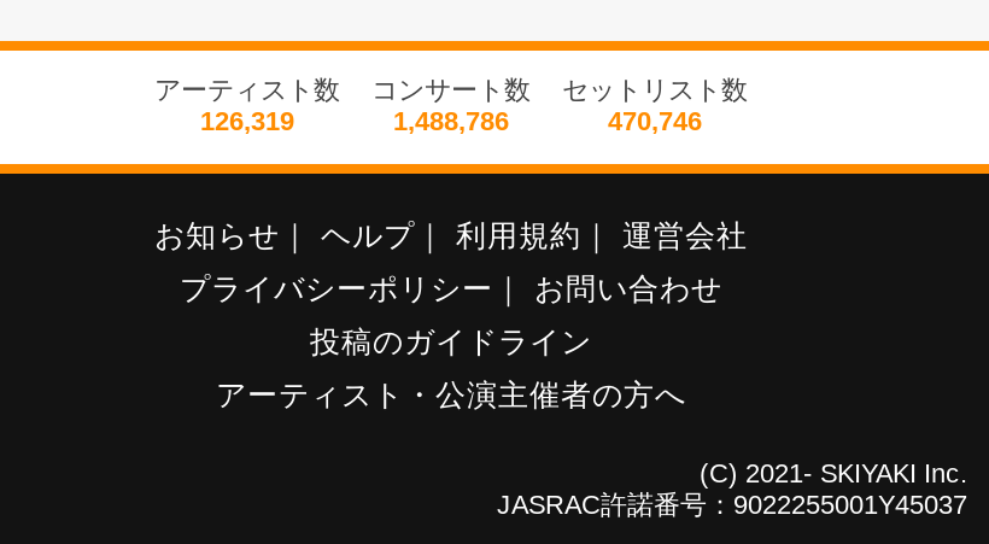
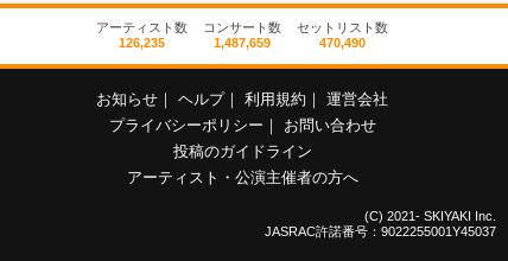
- 126,319
+ 126,235

- 1,488,786
+ 1,487,659

- 470,746
+ 470,490
